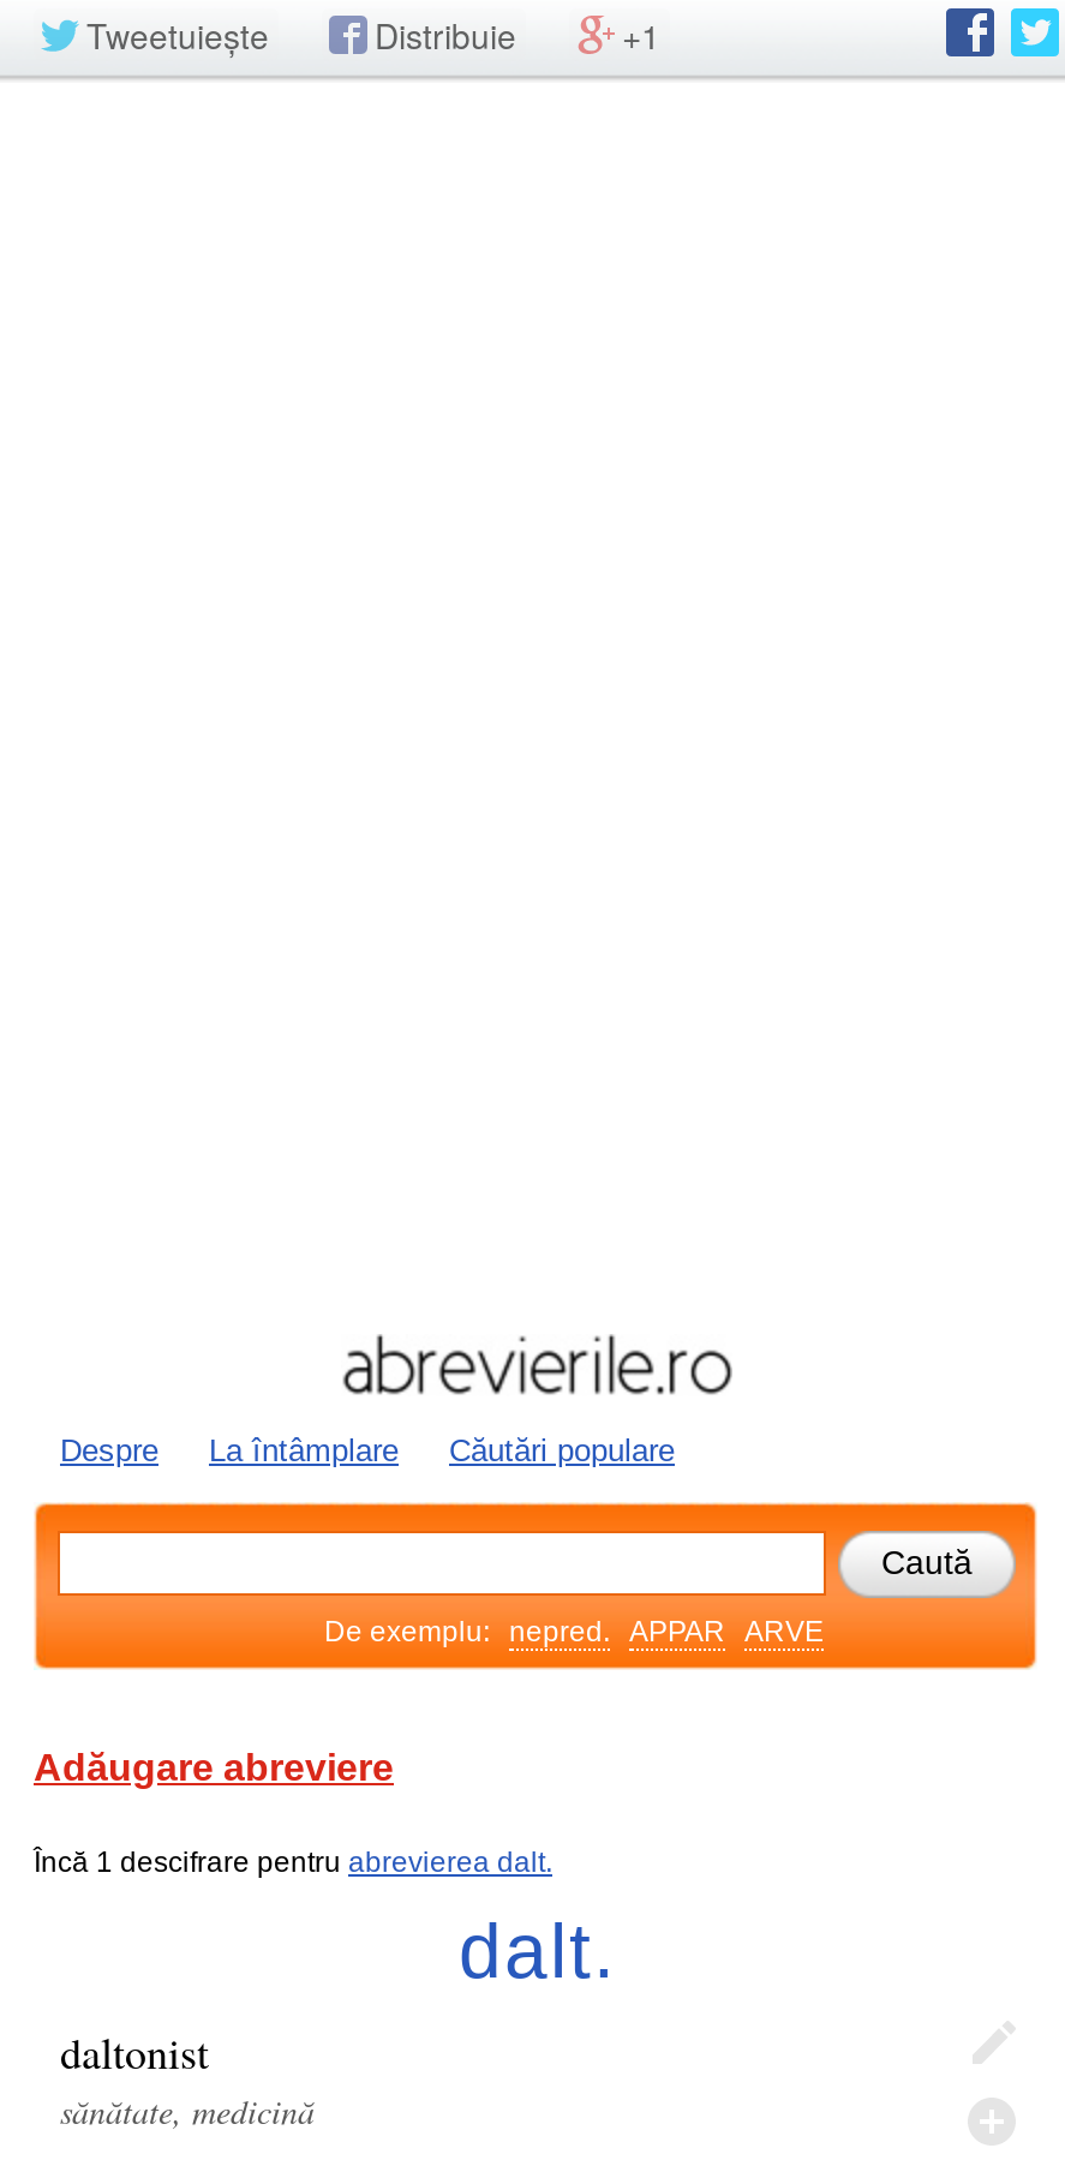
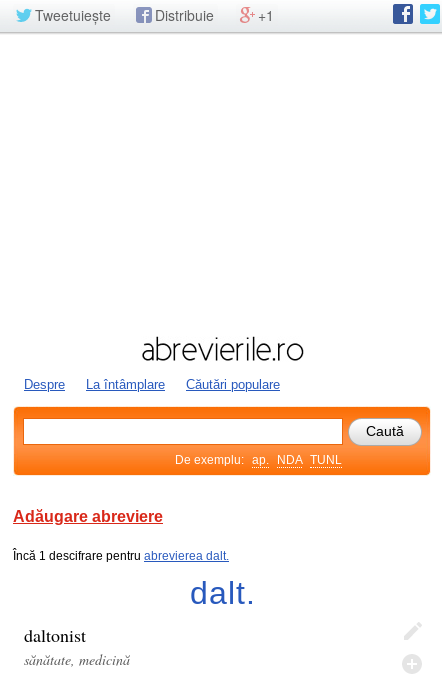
- De exemplu: nepred. APPAR ARVE
+ De exemplu: ap. NDA TUNL
